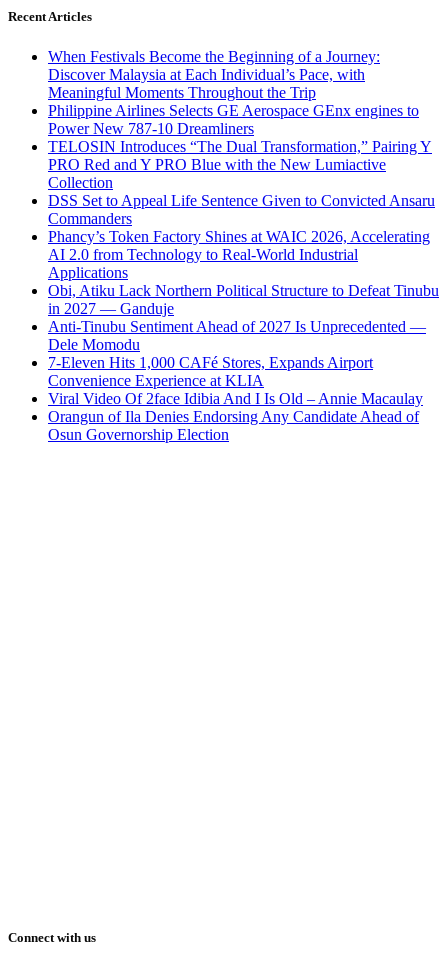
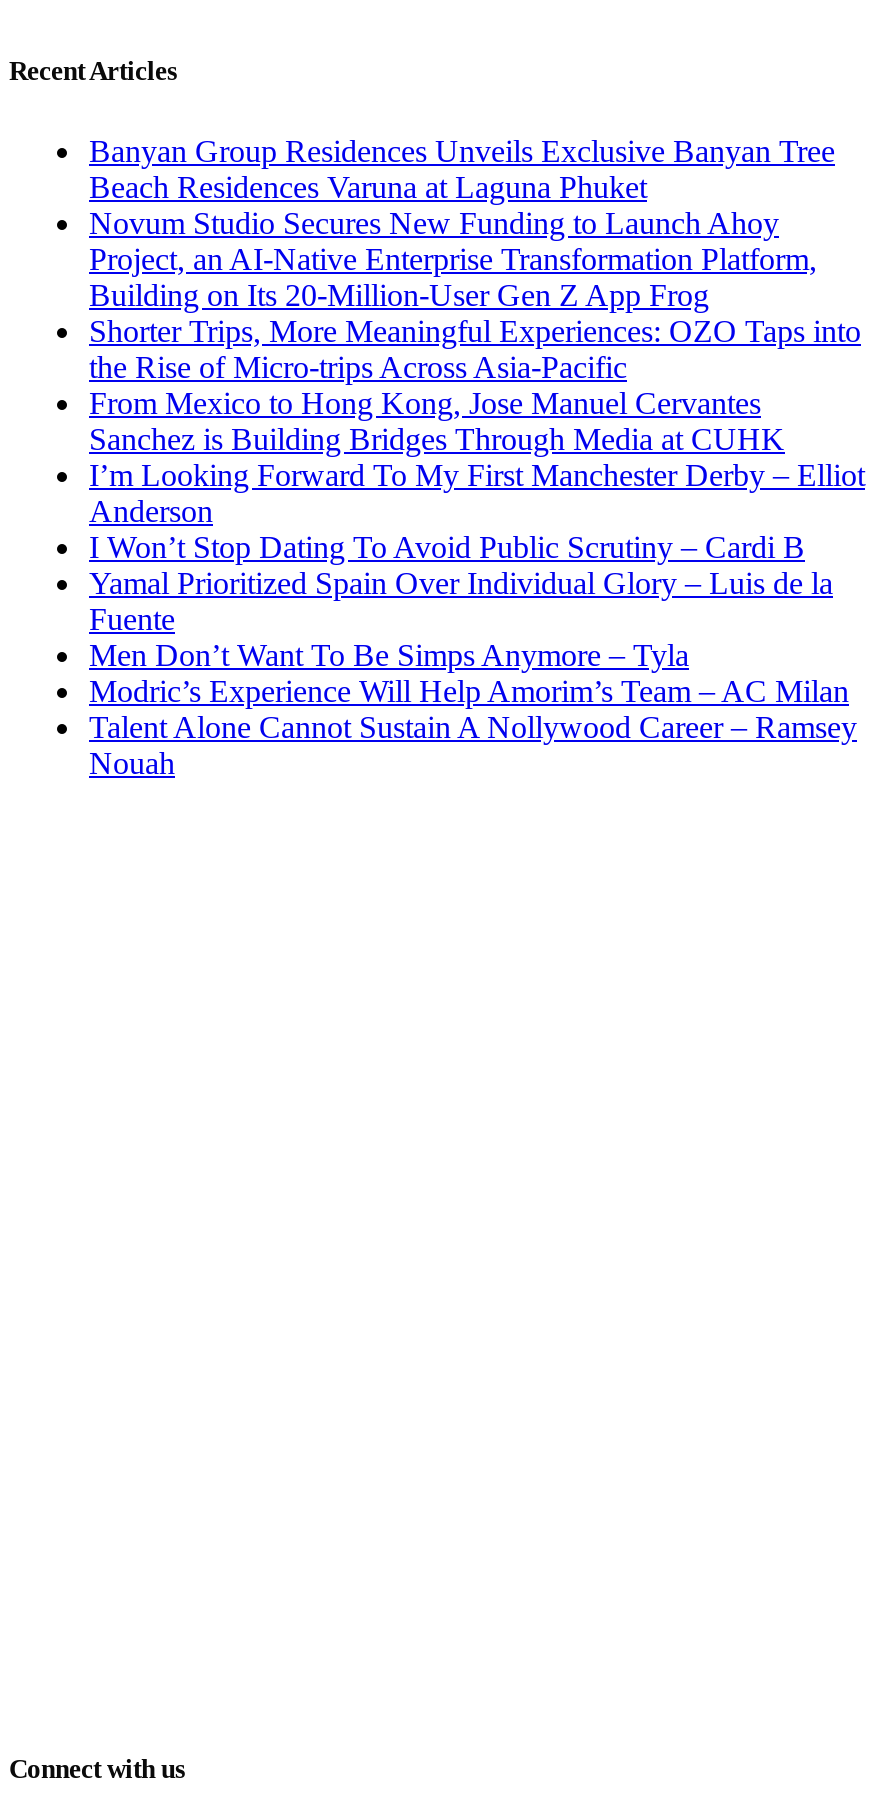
- When Festivals Become the Beginning of a Journey:
- Discover Malaysia at Each Individual’s Pace, with
- Meaningful Moments Throughout the Trip
- Philippine Airlines Selects GE Aerospace GEnx engines to
- Power New 787-10 Dreamliners
- TELOSIN Introduces “The Dual Transformation,” Pairing Y
- PRO Red and Y PRO Blue with the New Lumiactive
- Collection
- DSS Set to Appeal Life Sentence Given to Convicted Ansaru
- Commanders
- Phancy’s Token Factory Shines at WAIC 2026, Accelerating
- AI 2.0 from Technology to Real-World Industrial
- Applications
- Obi, Atiku Lack Northern Political Structure to Defeat Tinubu
- in 2027 — Ganduje
- Anti-Tinubu Sentiment Ahead of 2027 Is Unprecedented —
- Dele Momodu
- 7-Eleven Hits 1,000 CAFé Stores, Expands Airport
- Convenience Experience at KLIA
- Viral Video Of 2face Idibia And I Is Old – Annie Macaulay
- Orangun of Ila Denies Endorsing Any Candidate Ahead of
- Osun Governorship Election
+ Banyan Group Residences Unveils Exclusive Banyan Tree
+ Beach Residences Varuna at Laguna Phuket
+ Novum Studio Secures New Funding to Launch Ahoy
+ Project, an AI-Native Enterprise Transformation Platform,
+ Building on Its 20-Million-User Gen Z App Frog
+ Shorter Trips, More Meaningful Experiences: OZO Taps into
+ the Rise of Micro-trips Across Asia-Pacific
+ From Mexico to Hong Kong, Jose Manuel Cervantes
+ Sanchez is Building Bridges Through Media at CUHK
+ I’m Looking Forward To My First Manchester Derby – Elliot
+ Anderson
+ I Won’t Stop Dating To Avoid Public Scrutiny – Cardi B
+ Yamal Prioritized Spain Over Individual Glory – Luis de la
+ Fuente
+ Men Don’t Want To Be Simps Anymore – Tyla
+ Modric’s Experience Will Help Amorim’s Team – AC Milan
+ Talent Alone Cannot Sustain A Nollywood Career – Ramsey
+ Nouah
